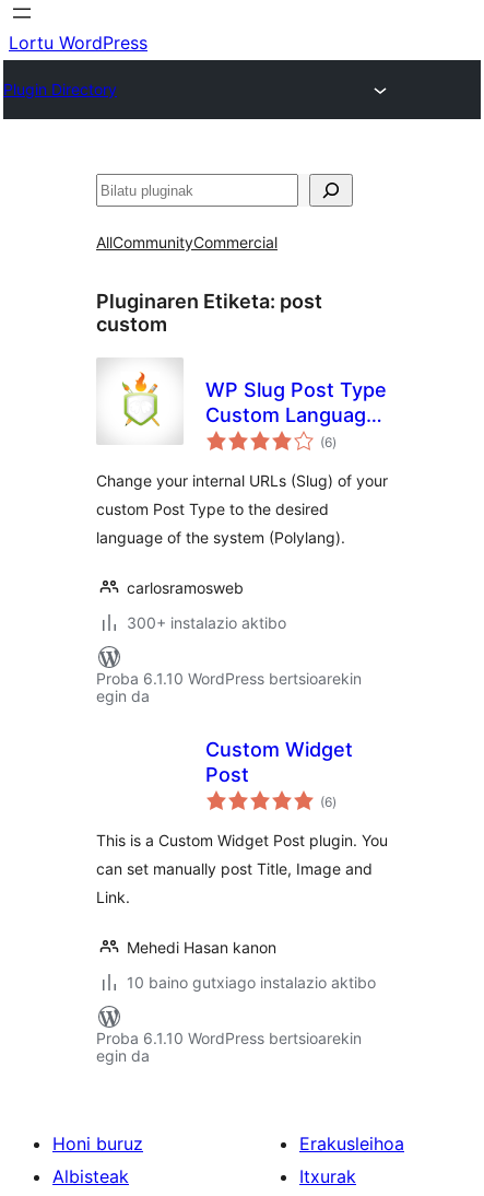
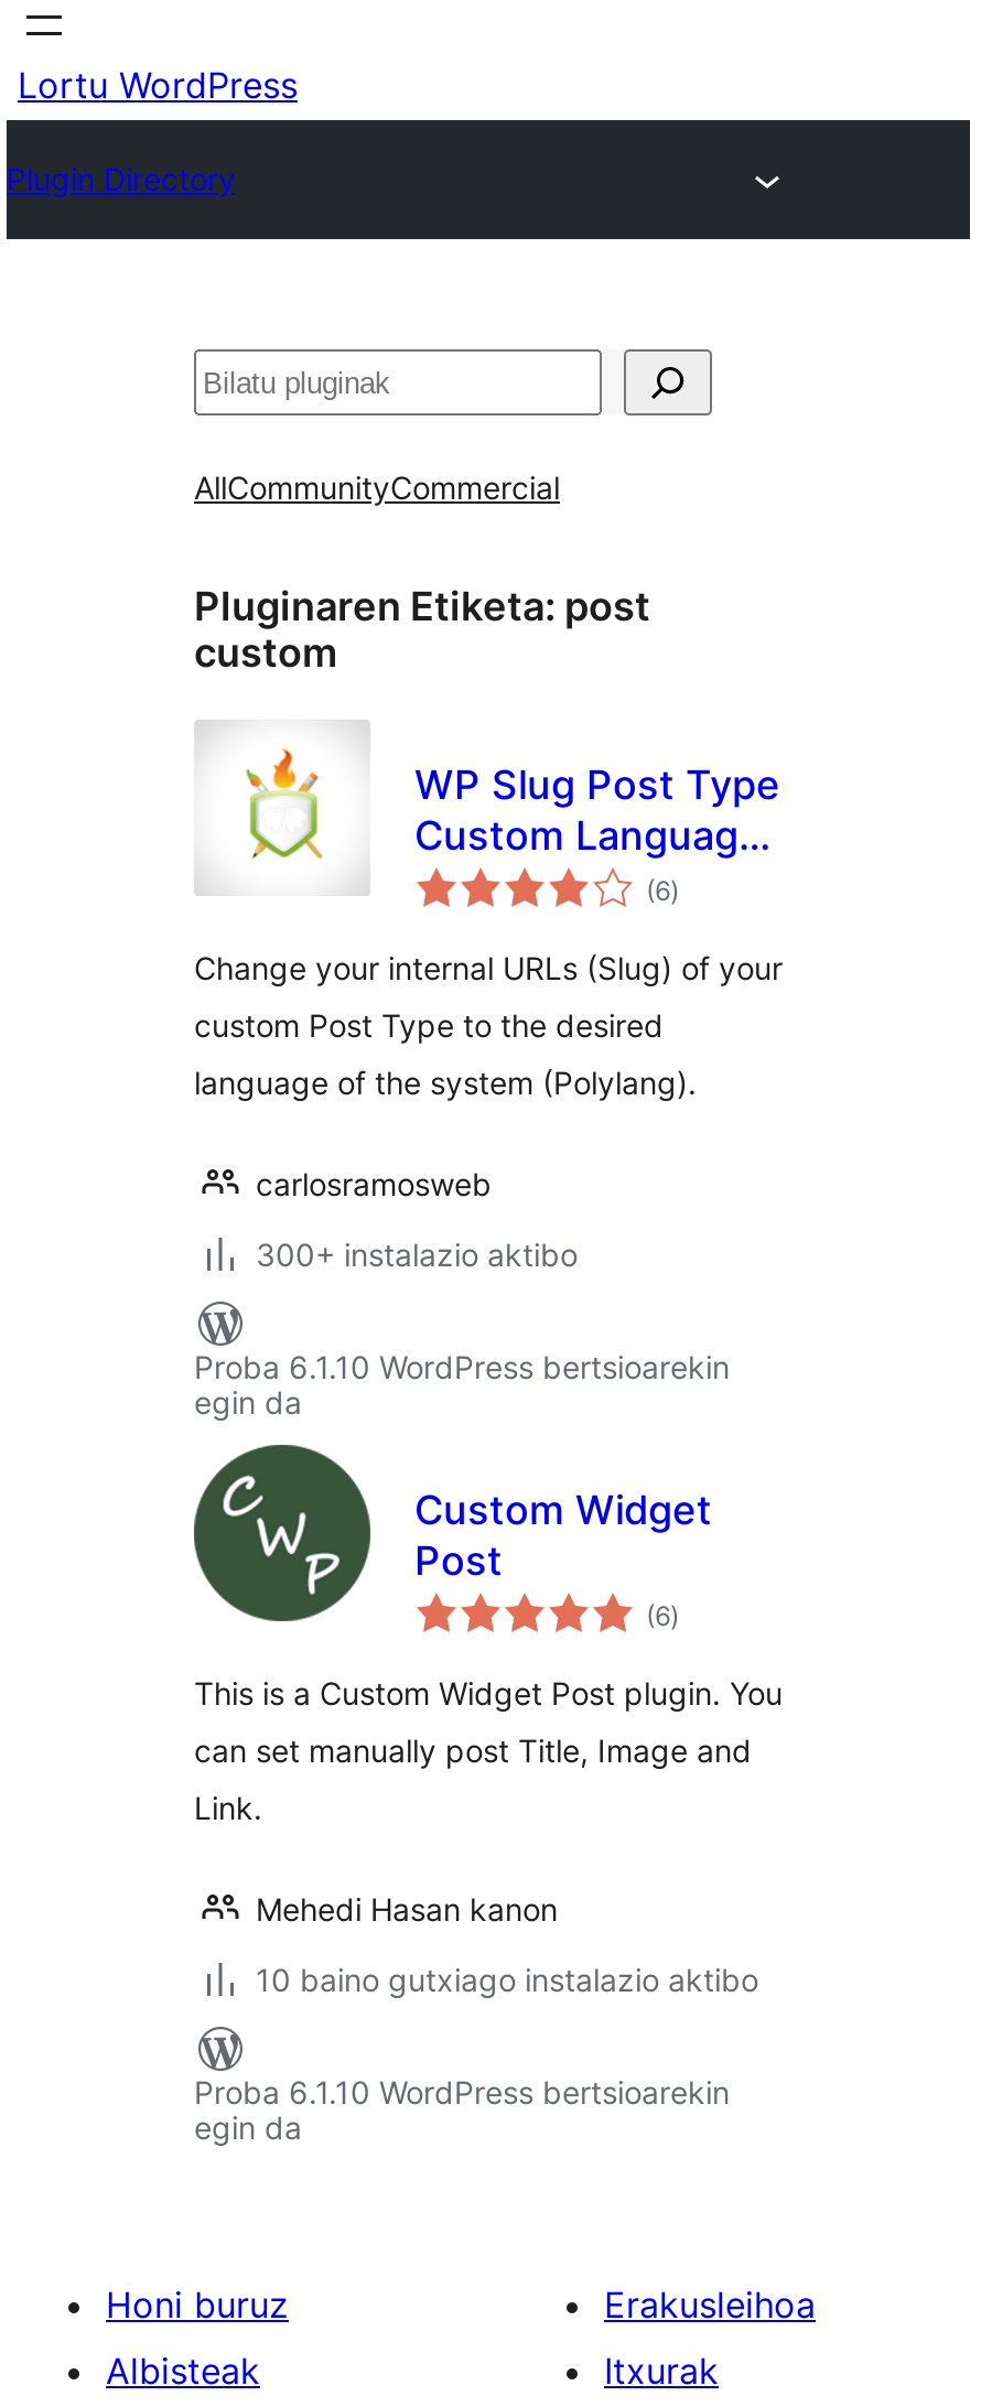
+ [image]
